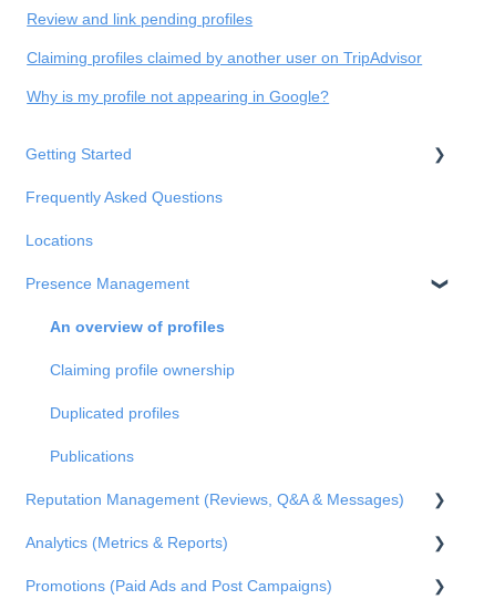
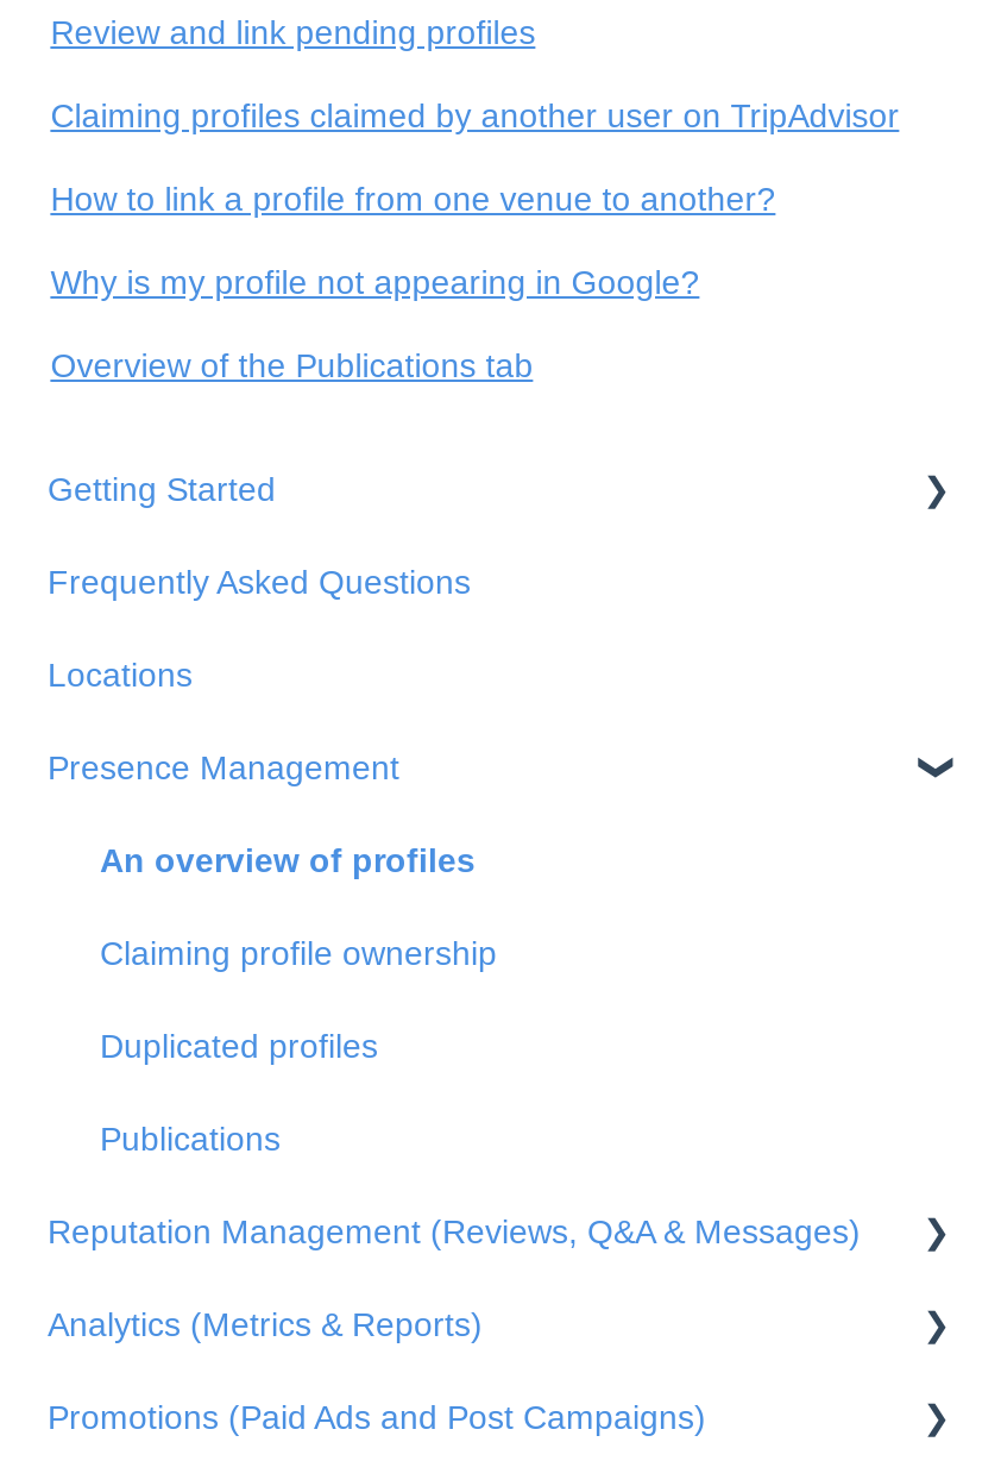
+ How to link a profile from one venue to another?

+ Overview of the Publications tab
